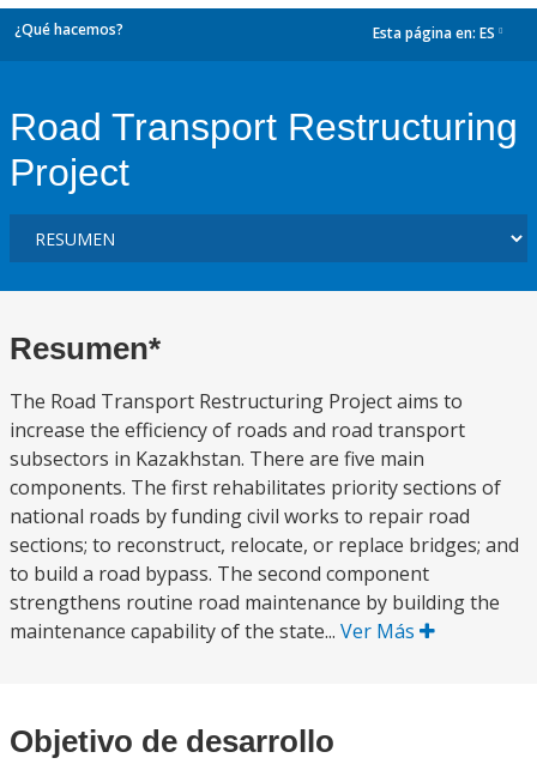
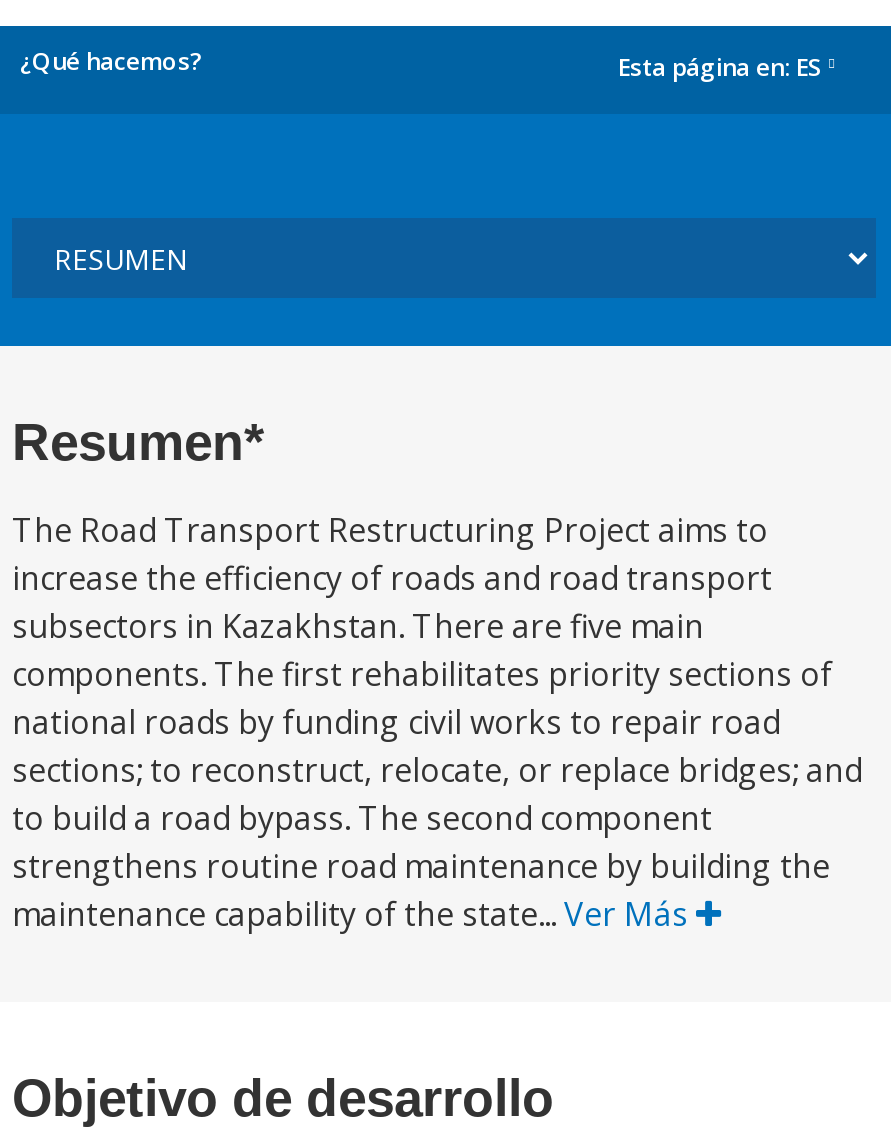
- Road Transport Restructuring
- Project
